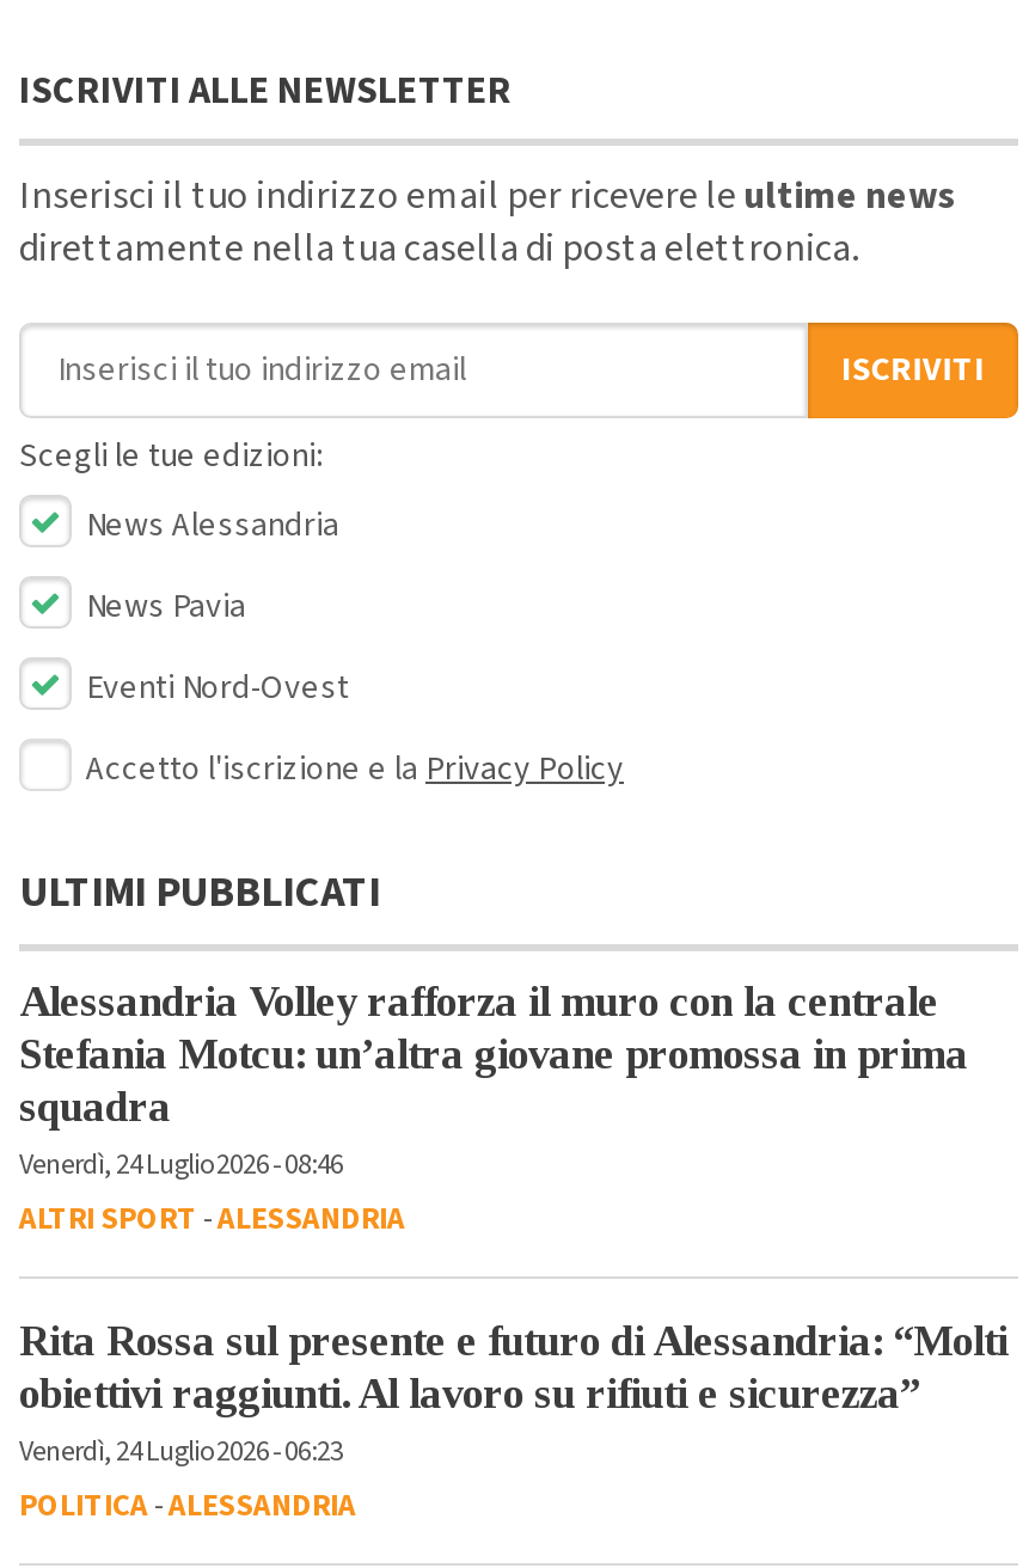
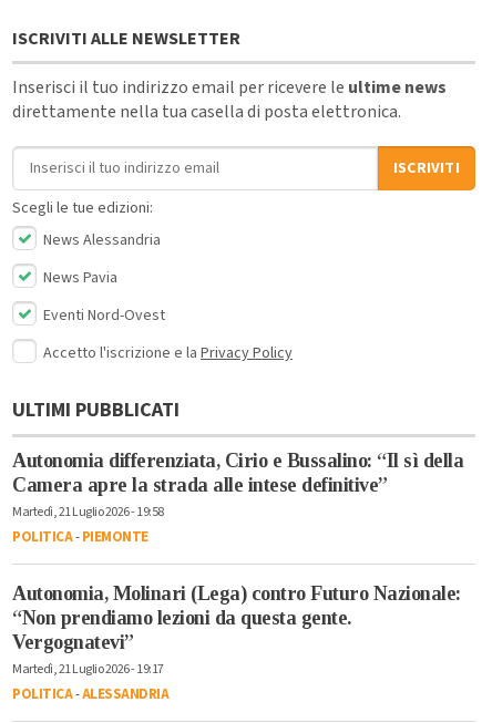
- Alessandria Volley rafforza il muro con la centrale
- Stefania Motcu: un’altra giovane promossa in prima
- squadra
- Venerdì, 24 Luglio 2026 - 08:46
- ALTRI SPORT -ALESSANDRIA
+ Autonomia differenziata, Cirio e Bussalino: “Il sì della
+ Camera apre la strada alle intese definitive”
+ Martedì, 21 Luglio 2026 - 19:58
+ POLITICA-PIEMONTE

- Rita Rossa sul presente e futuro di Alessandria: “Molti
- obiettivi raggiunti. Al lavoro su rifiuti e sicurezza”
- Venerdì, 24 Luglio 2026 - 06:23
+ Autonomia, Molinari (Lega) contro Futuro Nazionale:
+ “Non prendiamo lezioni da questa gente.
+ Vergognatevi”
+ Martedì, 21 Luglio 2026 - 19:17
